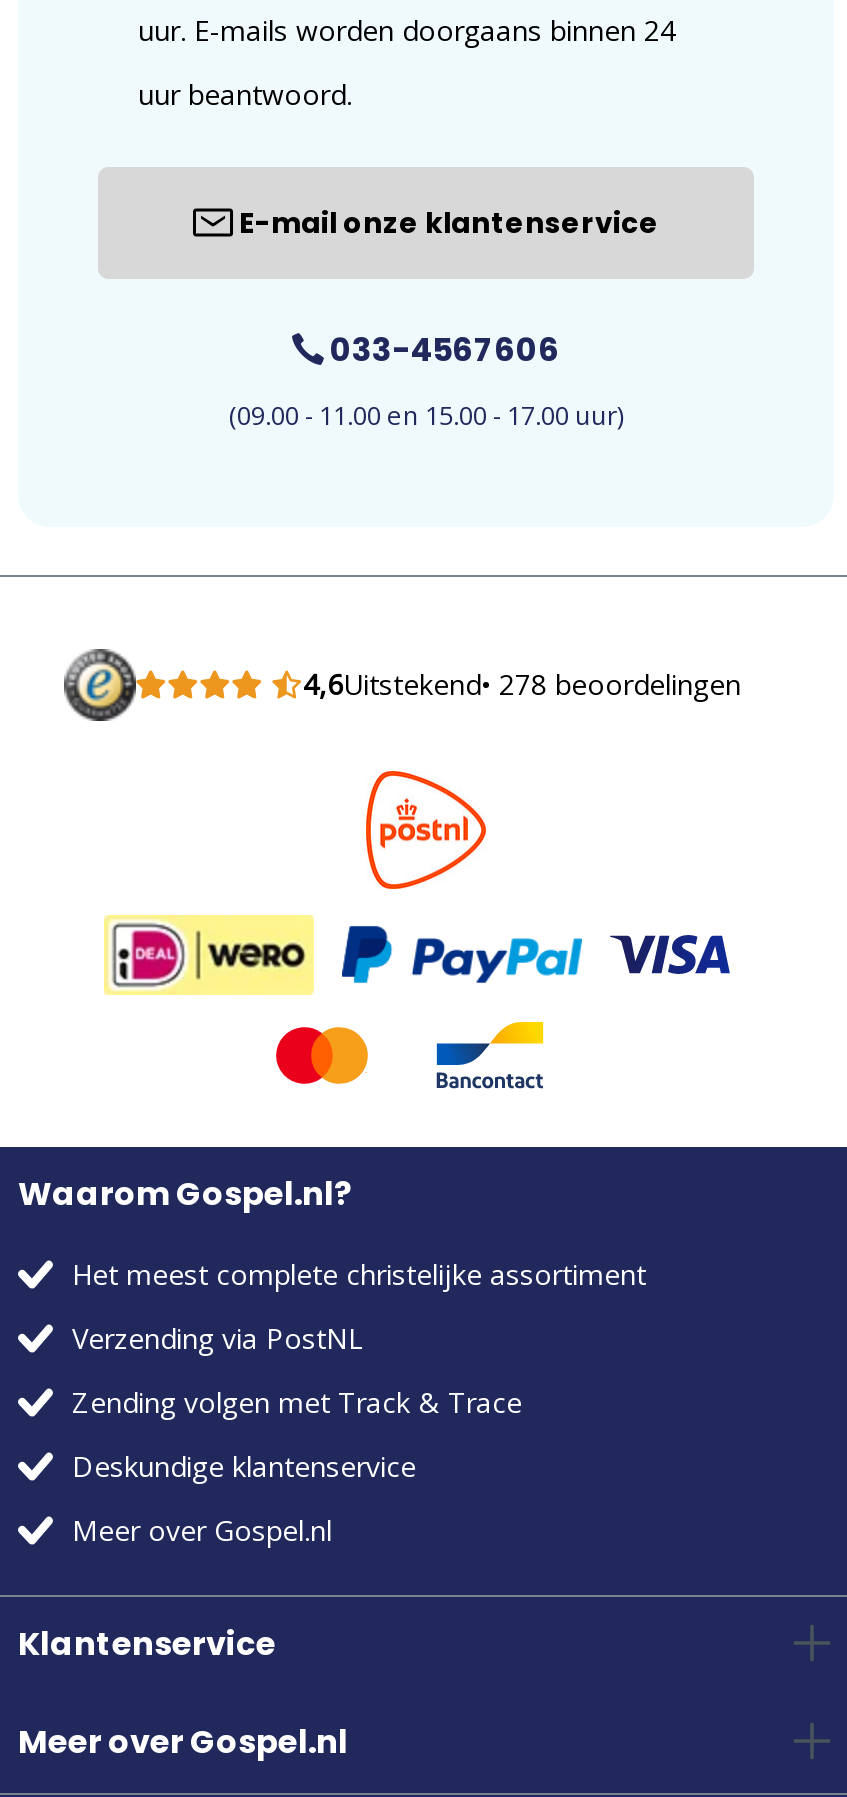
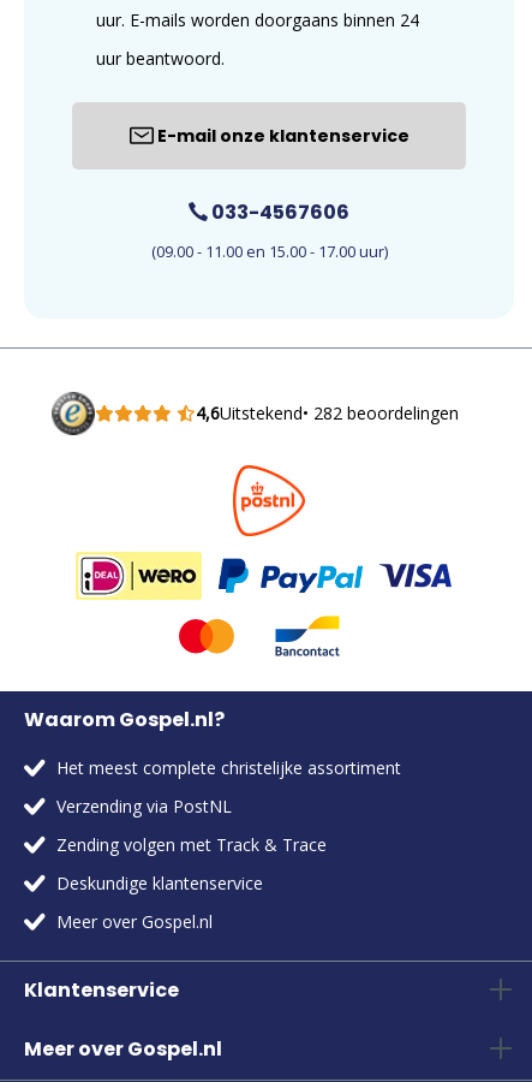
- 4,6Uitstekend • 278 beoordelingen
+ 4,6Uitstekend • 282 beoordelingen
